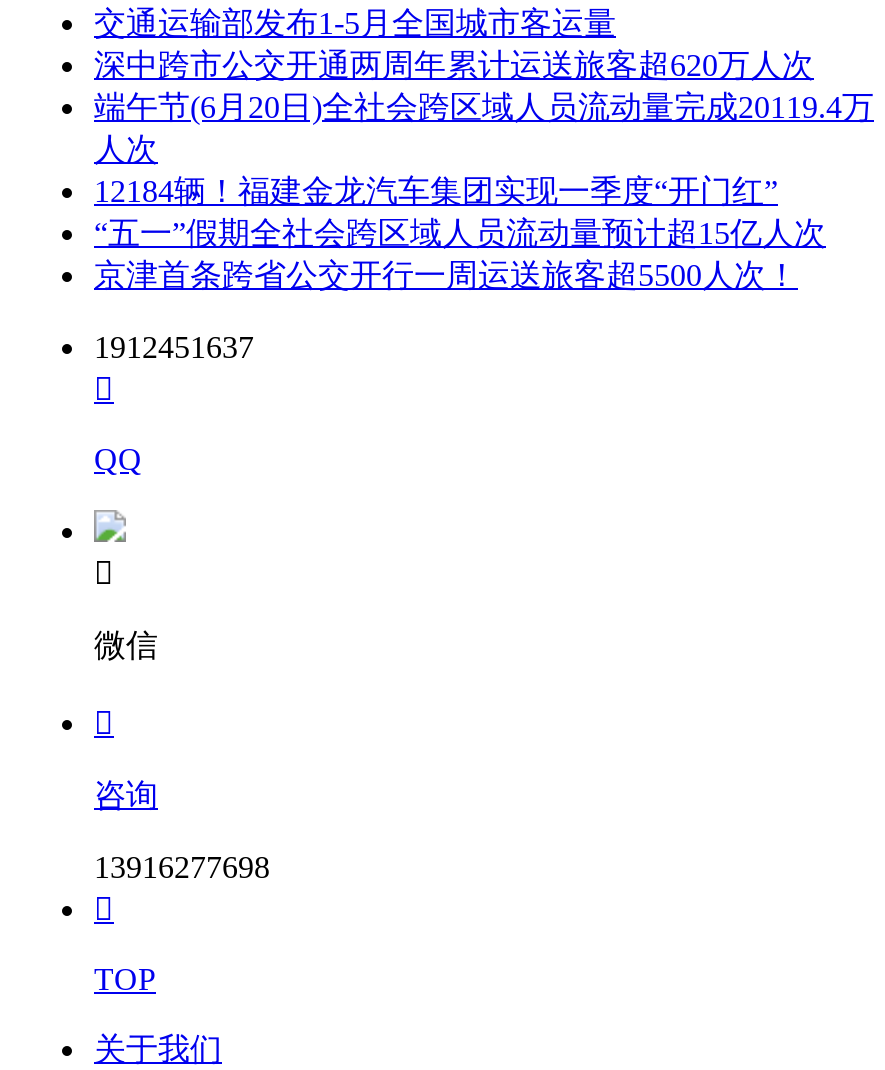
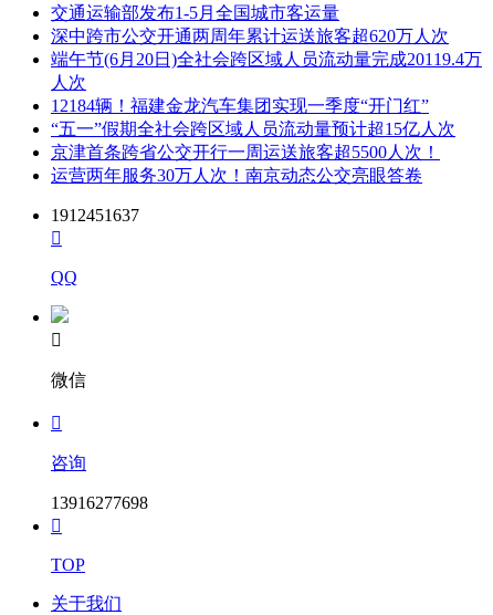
+ 运营两年服务30万人次！南京动态公交亮眼答卷
